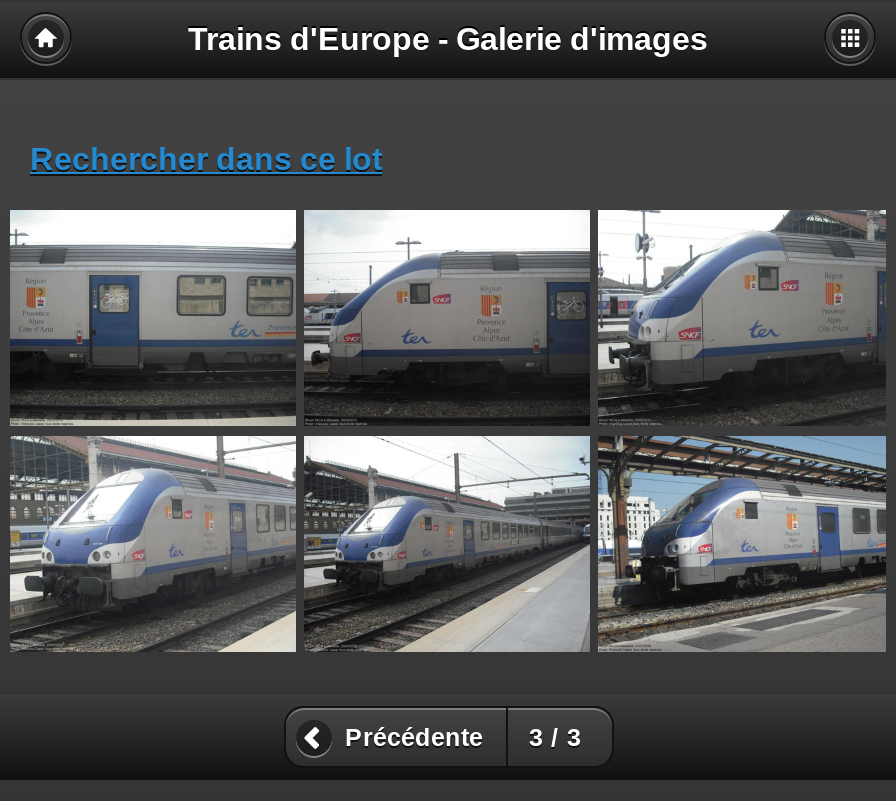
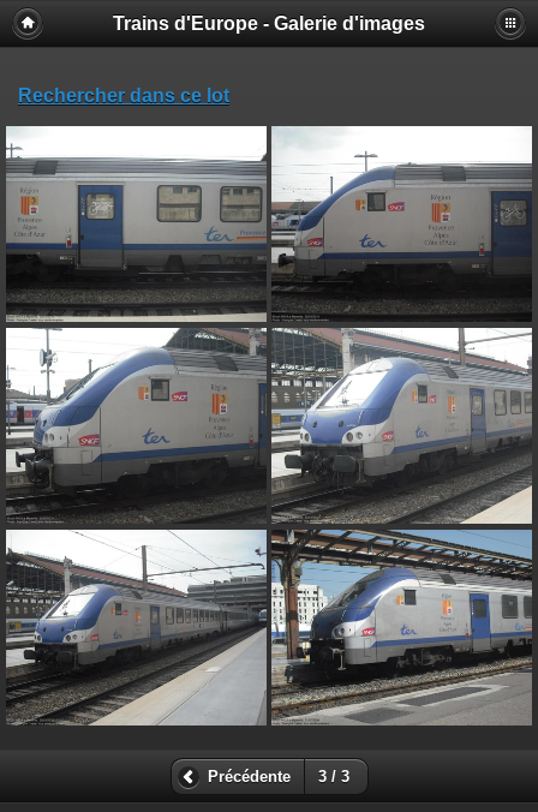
- [image]
+ [image]
